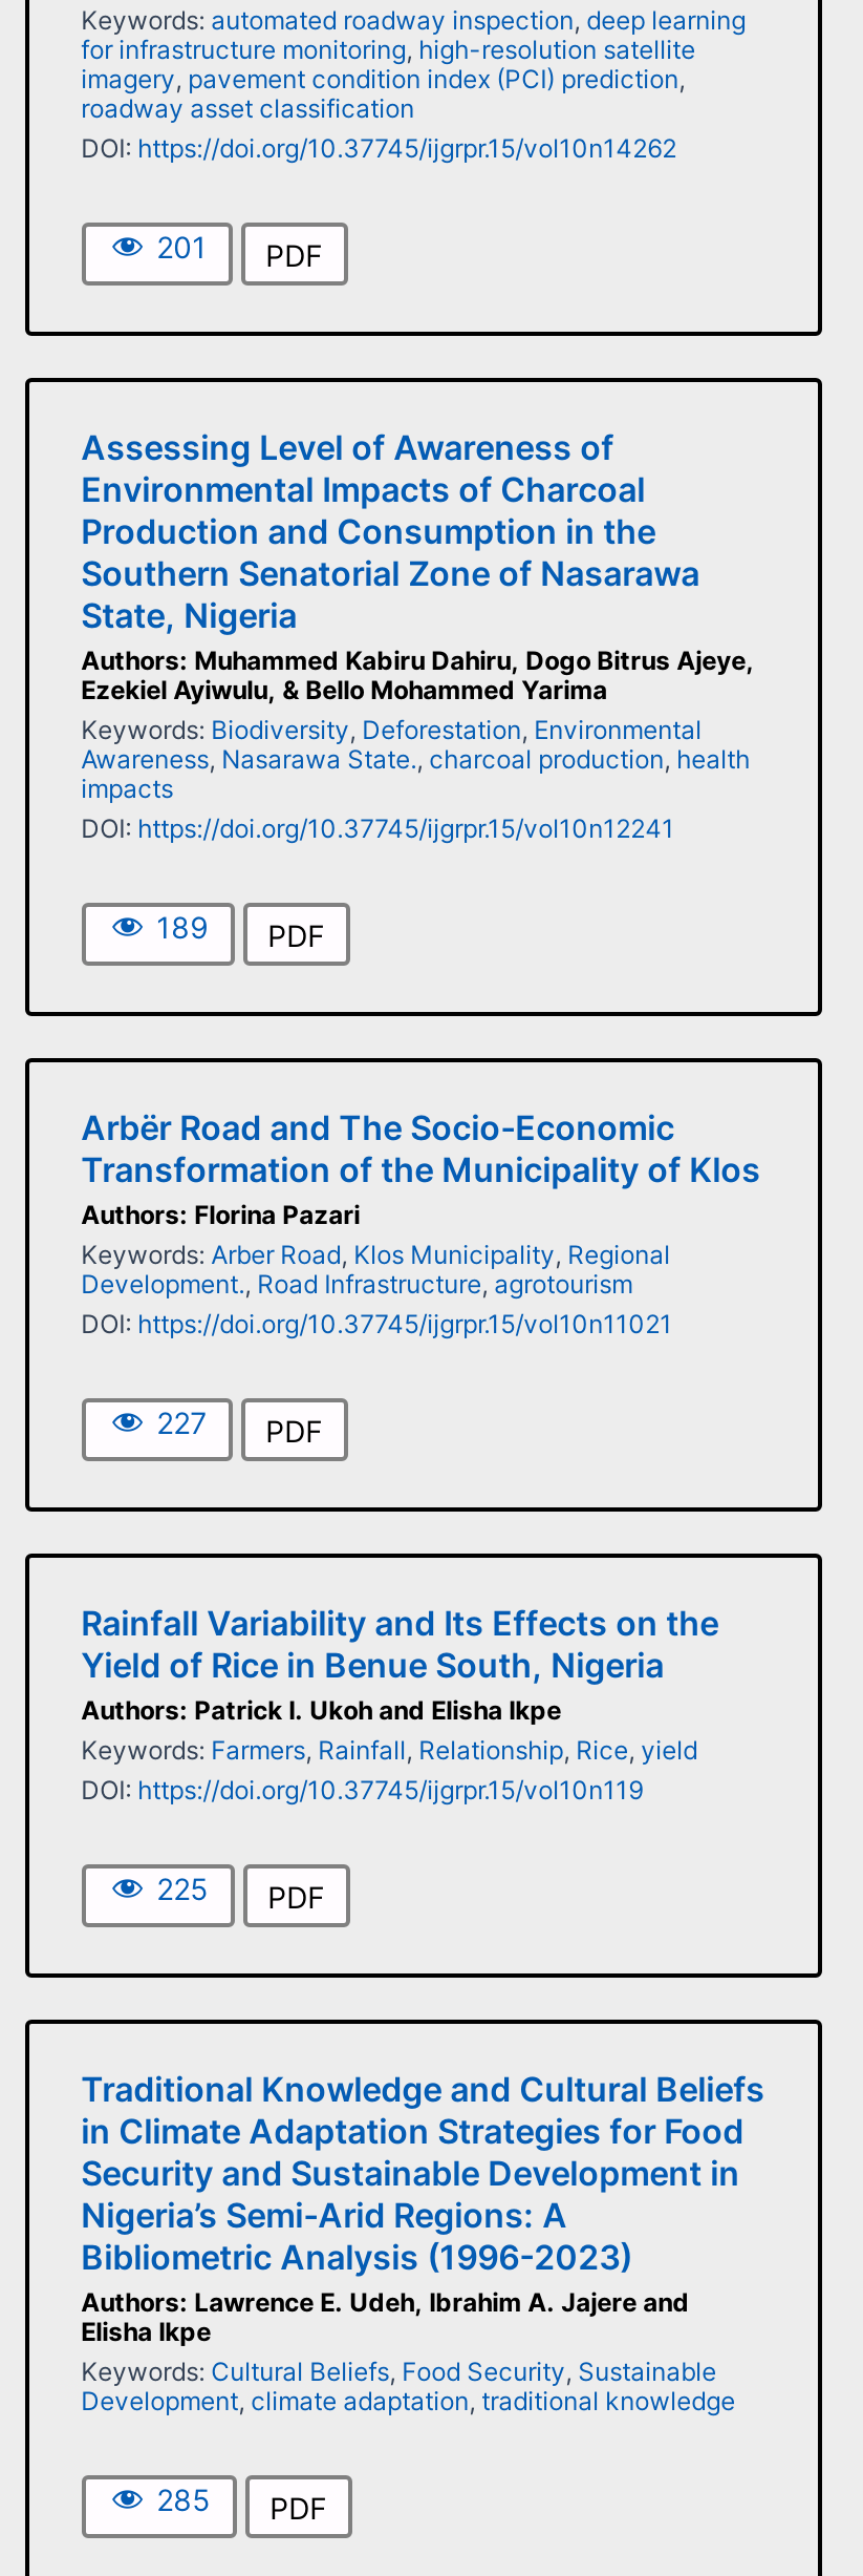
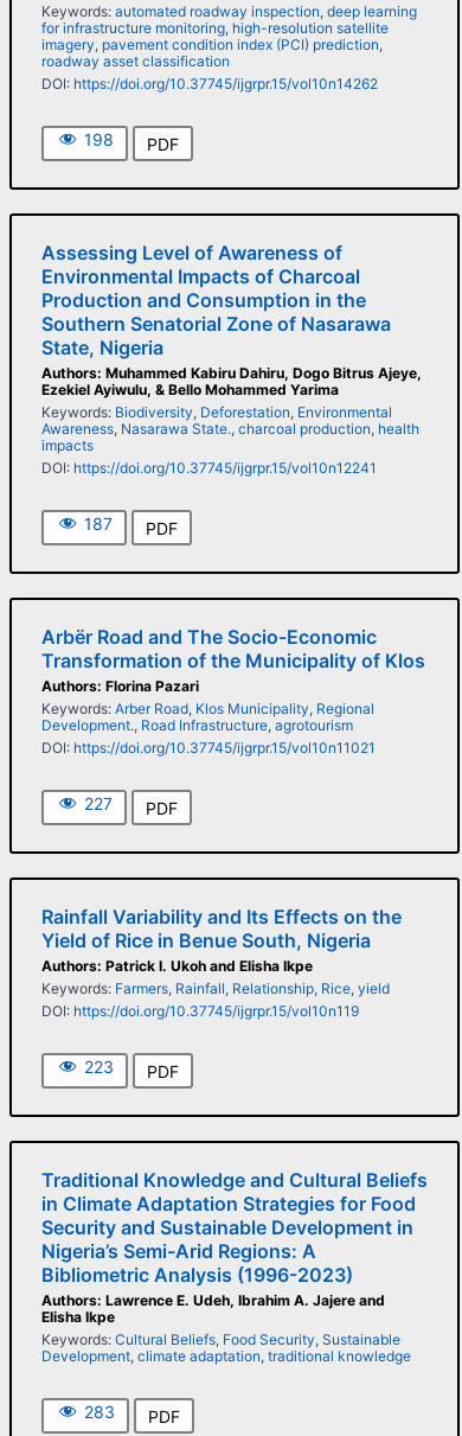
- 201 PDF
+ 198 PDF

- 189 PDF
+ 187 PDF

- 225 PDF
+ 223 PDF

- 285 PDF
+ 283 PDF
